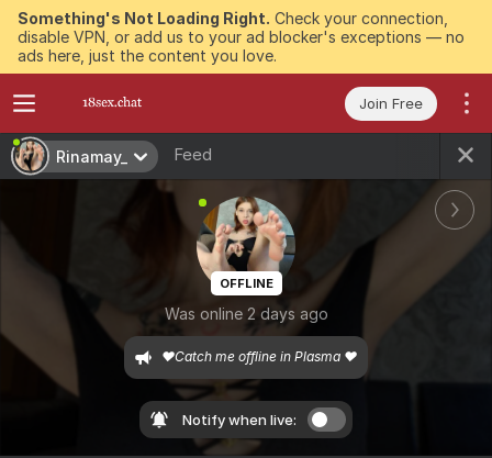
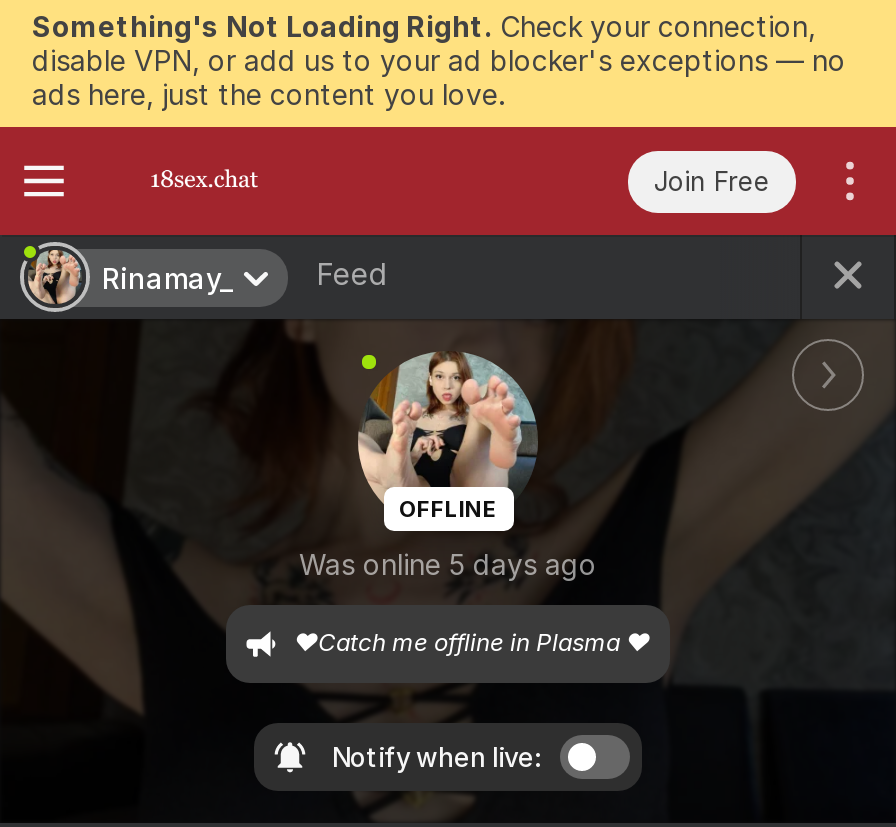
- Was online 2 days ago
+ Was online 5 days ago
